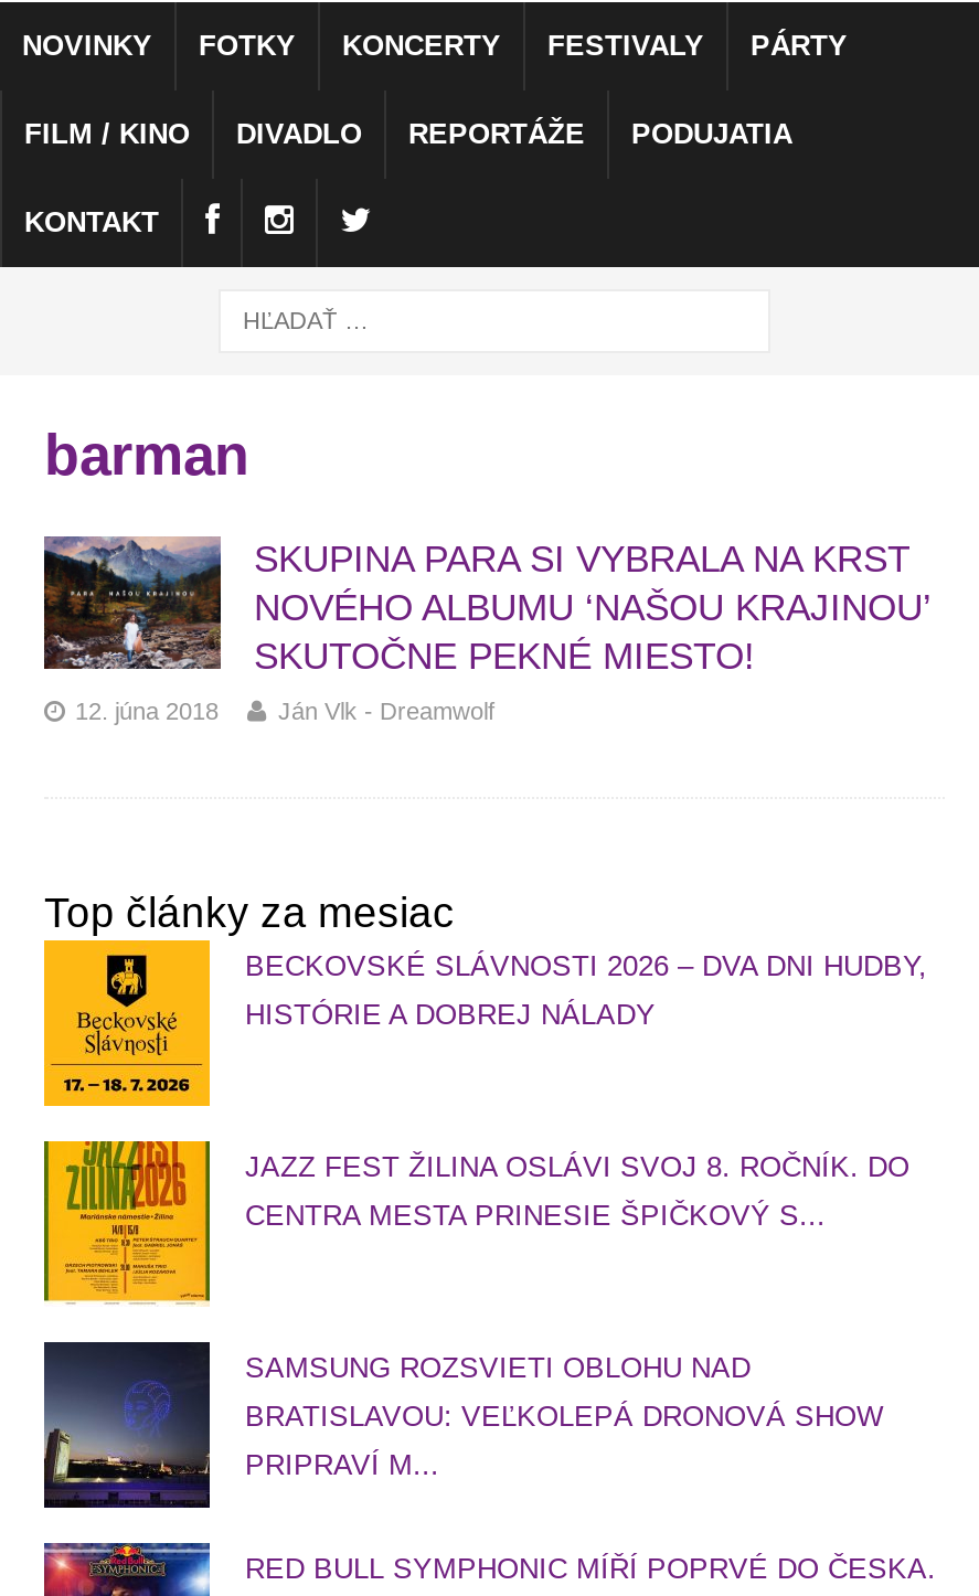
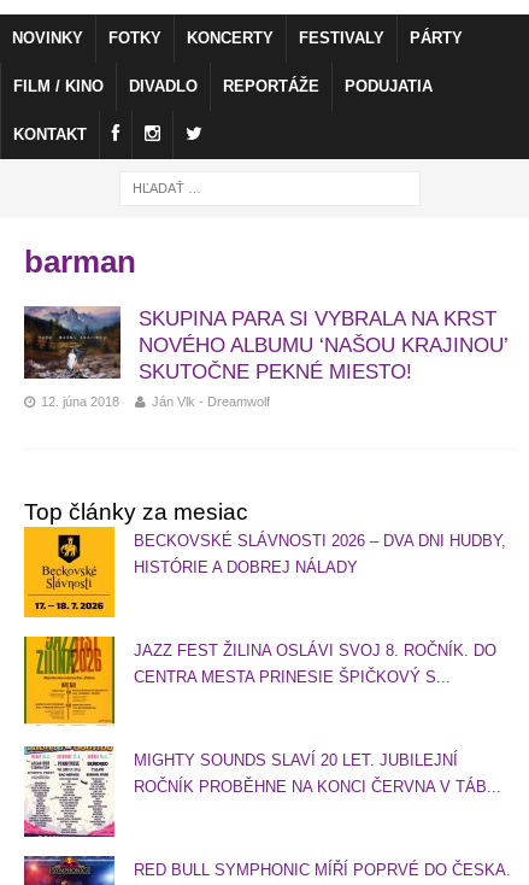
- [image]
- SAMSUNG ROZSVIETI OBLOHU NAD
- BRATISLAVOU: VEĽKOLEPÁ DRONOVÁ SHOW
- PRIPRAVÍ M...
+ [image]
+ MIGHTY SOUNDS SLAVÍ 20 LET. JUBILEJNÍ
+ ROČNÍK PROBĚHNE NA KONCI ČERVNA V TÁB...
